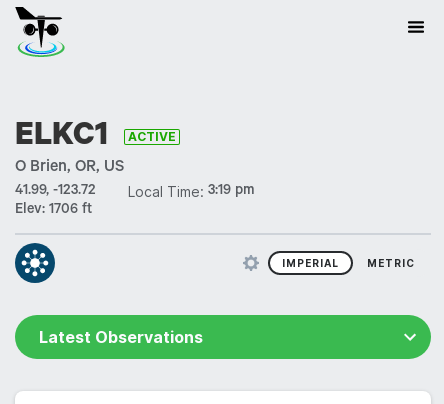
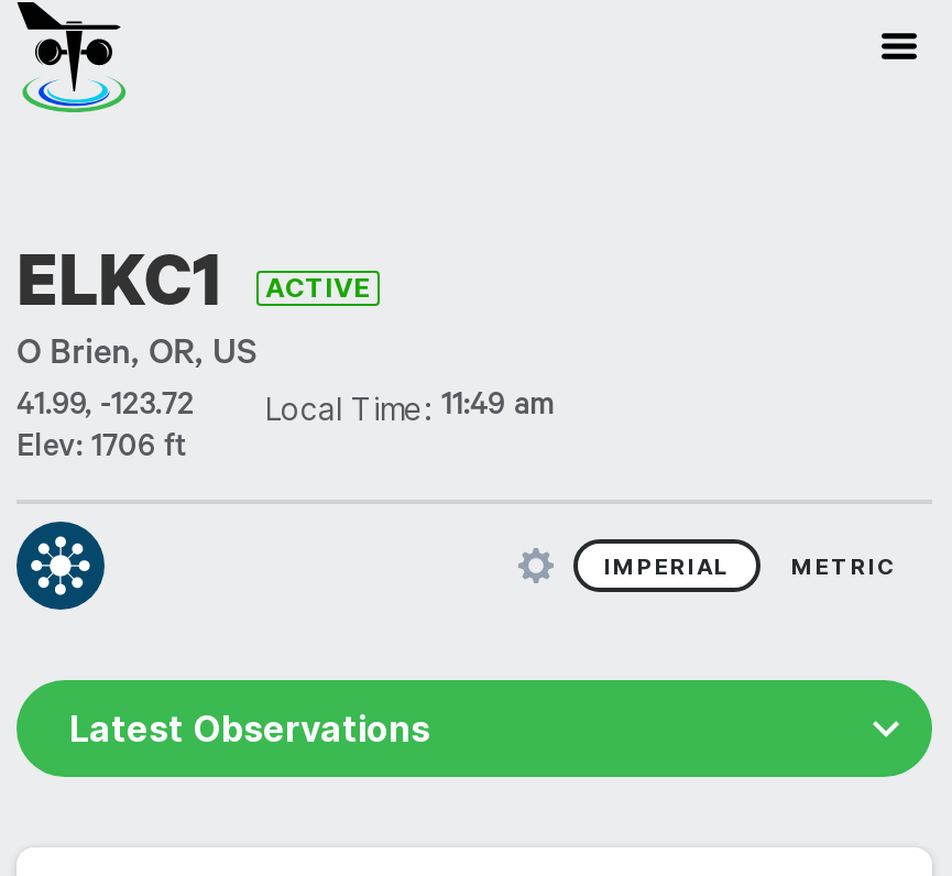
- 41.99, -123.72 Local Time: 3:19 pm
+ 41.99, -123.72 Local Time: 11:49 am
